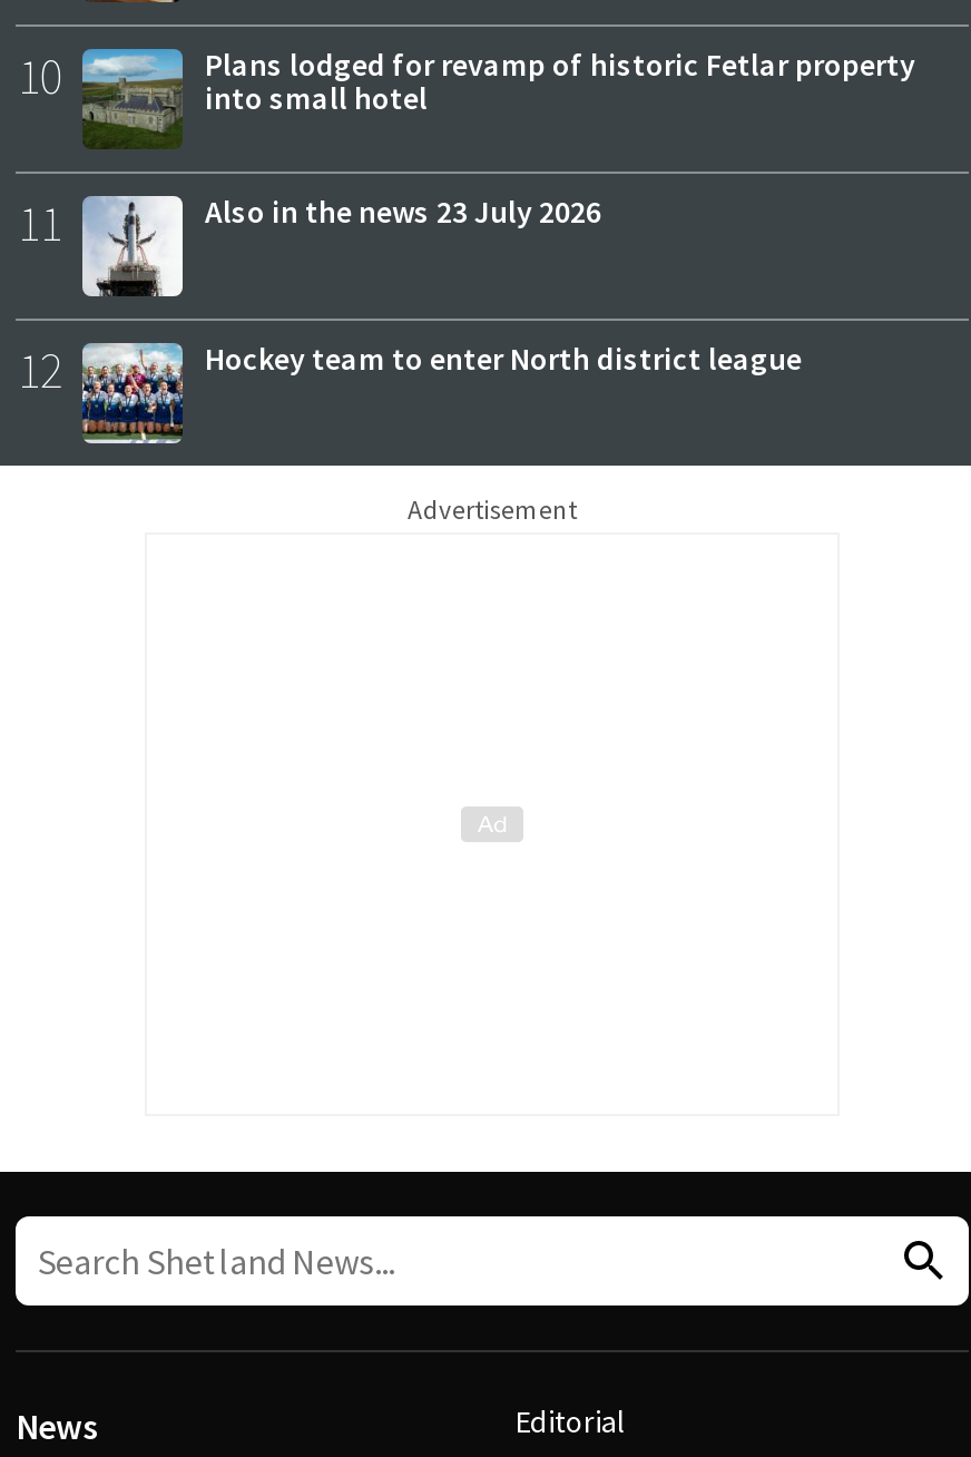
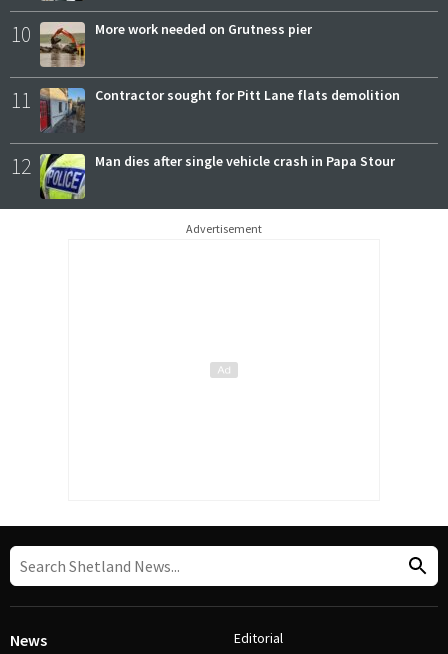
- [image]
- Plans lodged for revamp of historic Fetlar property
- into small hotel
+ [image]
+ More work needed on Grutness pier

- [image]
- Also in the news 23 July 2026
+ [image]
+ Contractor sought for Pitt Lane flats demolition

- [image]
- Hockey team to enter North district league
+ [image]
+ Man dies after single vehicle crash in Papa Stour
